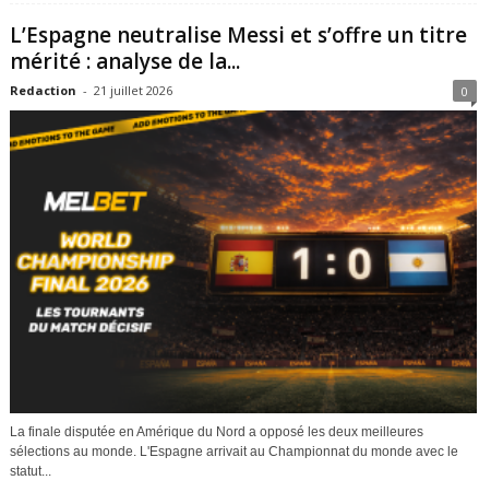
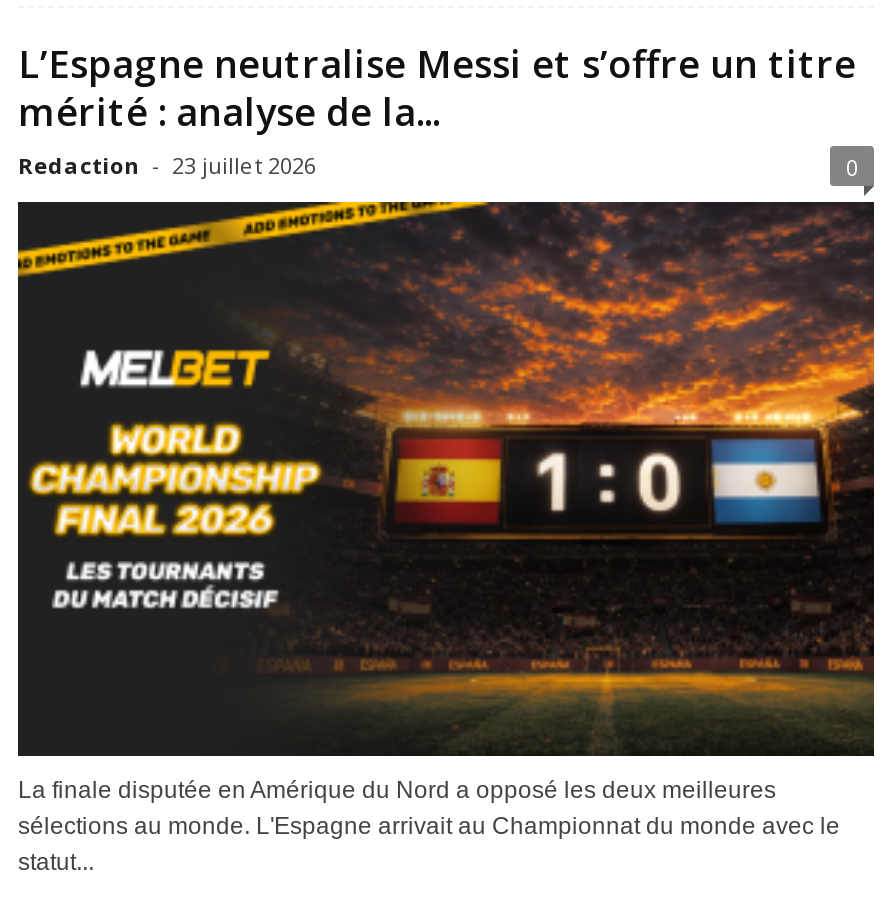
- Redaction - 21 juillet 2026
+ Redaction - 23 juillet 2026
